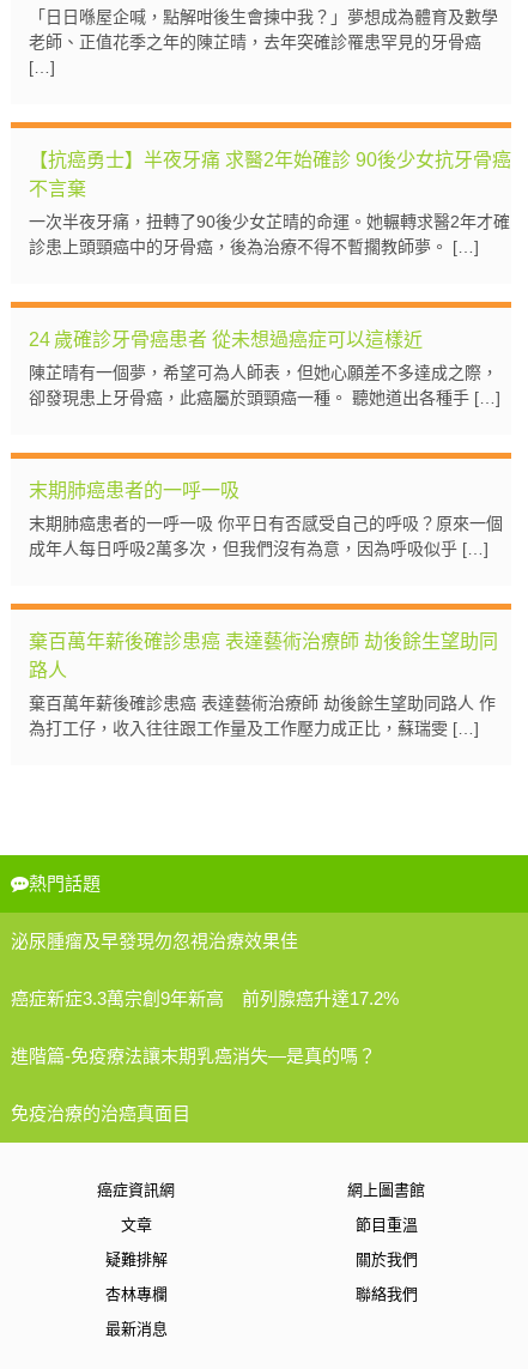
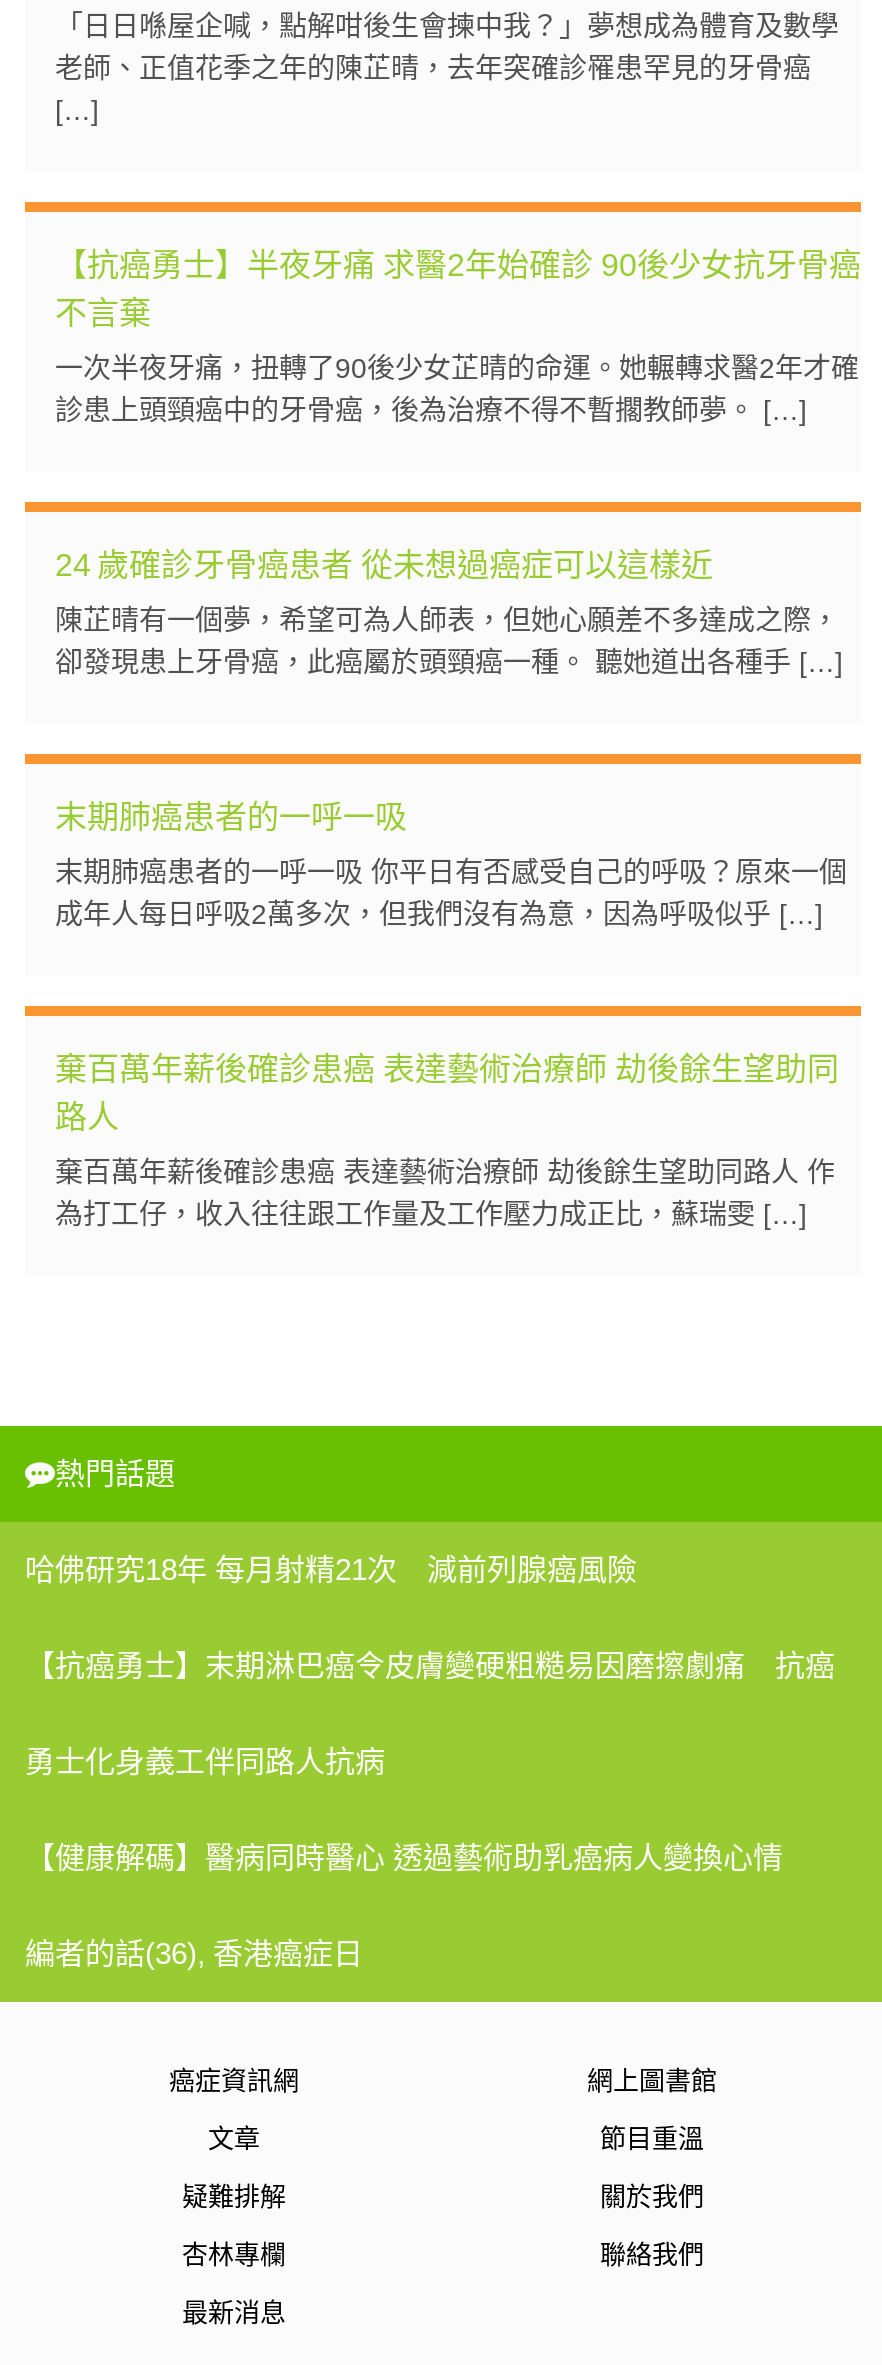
- 泌尿腫瘤及早發現勿忽視治療效果佳
- 癌症新症3.3萬宗創9年新高 前列腺癌升達17.2%
- 進階篇-免疫療法讓末期乳癌消失—是真的嗎？
- 免疫治療的治癌真面目
+ 哈佛研究18年 每月射精21次 減前列腺癌風險
+ 【抗癌勇士】末期淋巴癌令皮膚變硬粗糙易因磨擦劇痛 抗癌
+ 勇士化身義工伴同路人抗病
+ 【健康解碼】醫病同時醫心 透過藝術助乳癌病人變換心情
+ 編者的話(36), 香港癌症日
